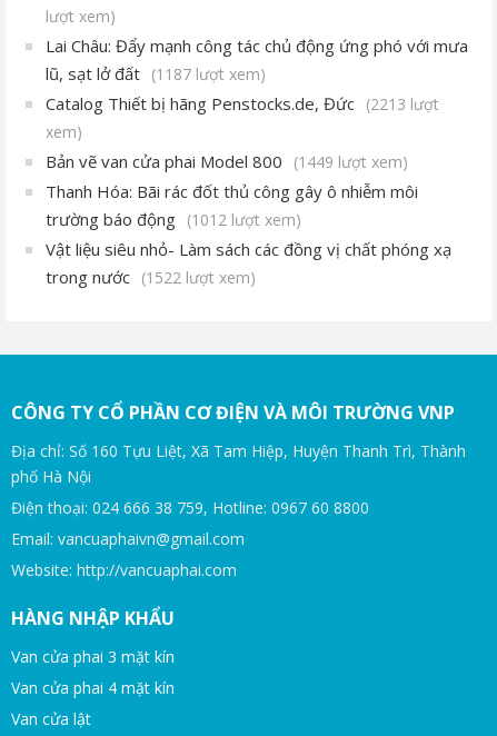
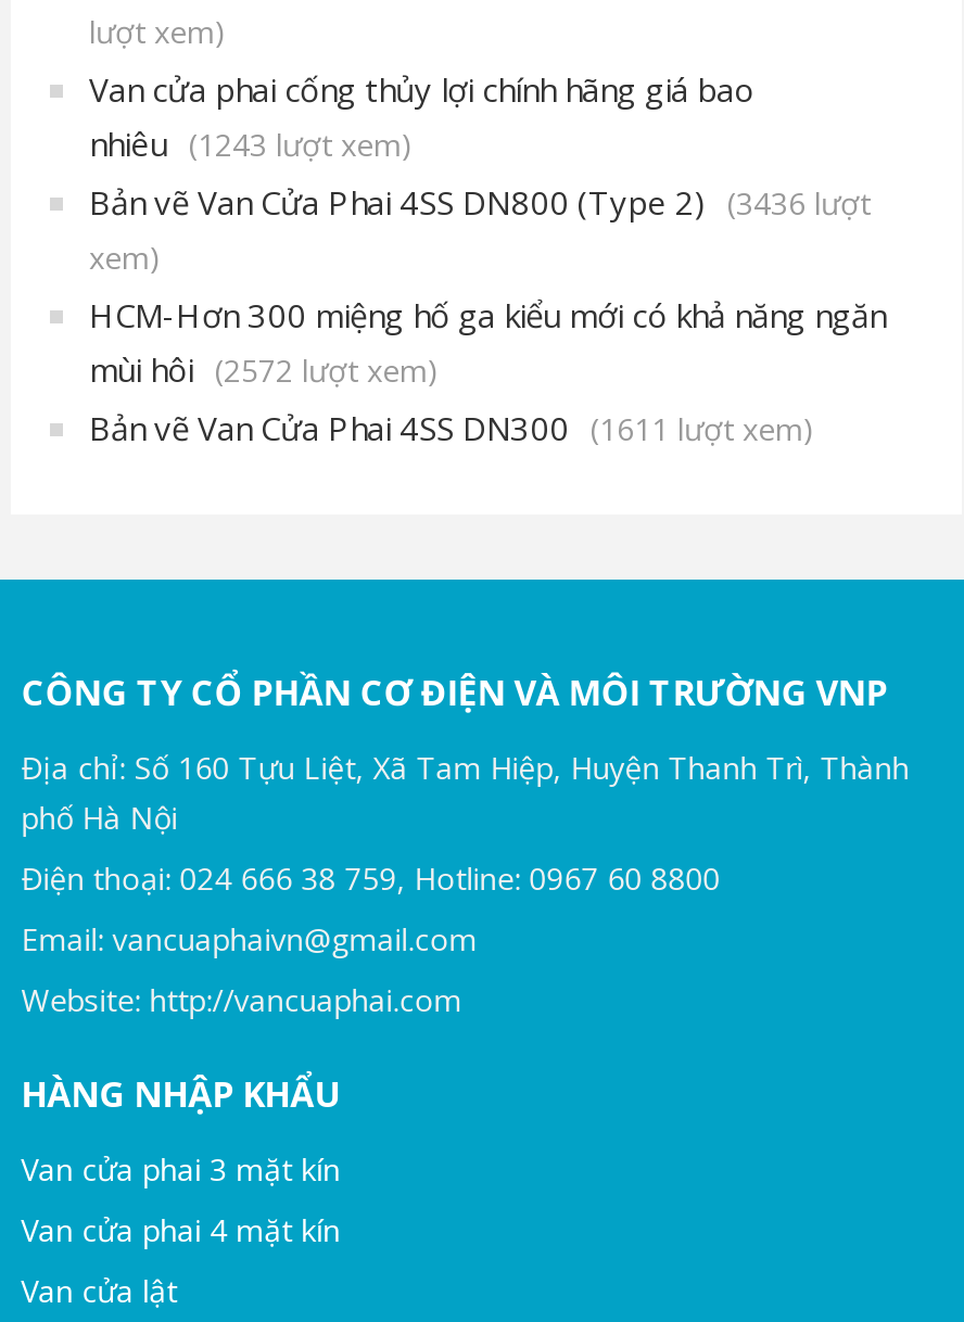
- Lai Châu: Đẩy mạnh công tác chủ động ứng phó với mưa
- lũ, sạt lở đất (1187 lượt xem)
- Catalog Thiết bị hãng Penstocks.de, Đức (2213 lượt
+ Van cửa phai cống thủy lợi chính hãng giá bao
+ nhiêu (1243 lượt xem)
+ Bản vẽ Van Cửa Phai 4SS DN800 (Type 2) (3436 lượt

- Bản vẽ van cửa phai Model 800 (1449 lượt xem)
- Thanh Hóa: Bãi rác đốt thủ công gây ô nhiễm môi
- trường báo động (1012 lượt xem)
- Vật liệu siêu nhỏ- Làm sách các đồng vị chất phóng xạ
- trong nước (1522 lượt xem)
+ HCM-Hơn 300 miệng hố ga kiểu mới có khả năng ngăn
+ mùi hôi (2572 lượt xem)
+ Bản vẽ Van Cửa Phai 4SS DN300 (1611 lượt xem)
